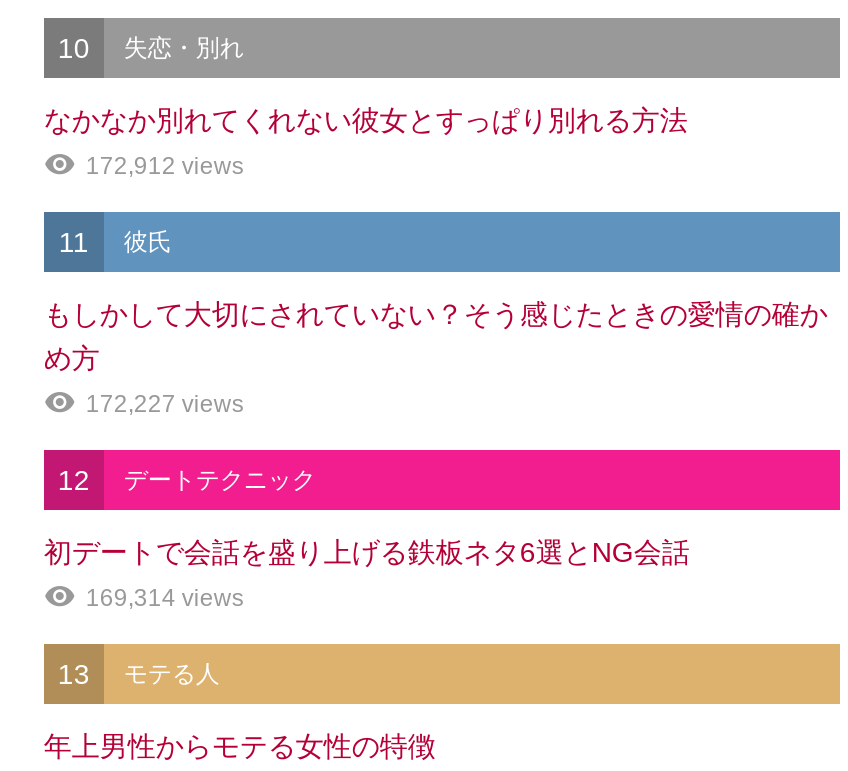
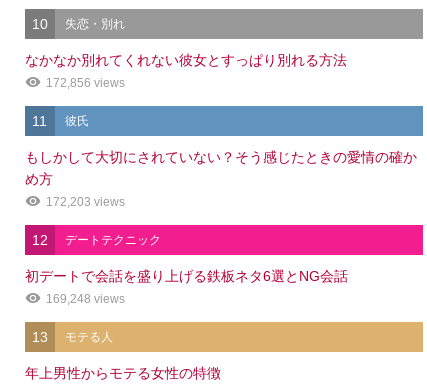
- 172,912 views
+ 172,856 views

- 172,227 views
+ 172,203 views

- 169,314 views
+ 169,248 views
